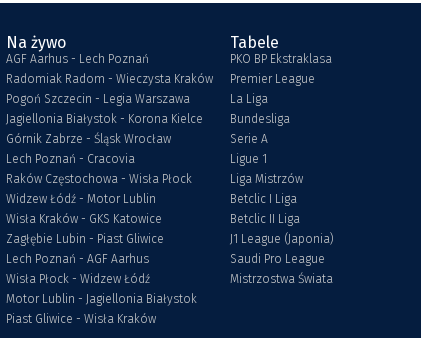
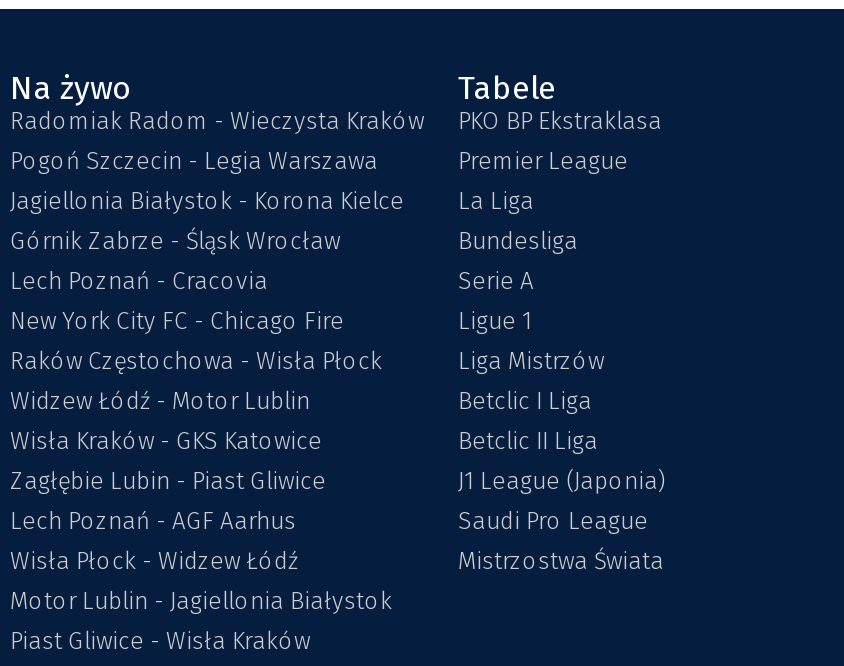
- AGF Aarhus - Lech Poznań

moved up: Radomiak Radom - Wieczysta Kraków | Pogoń Szczecin - Legia Warszawa | Jagiellonia Białystok - Korona Kielce | Górnik Zabrze - Śląsk Wrocław | Lech Poznań - Cracovia

+ New York City FC - Chicago Fire
